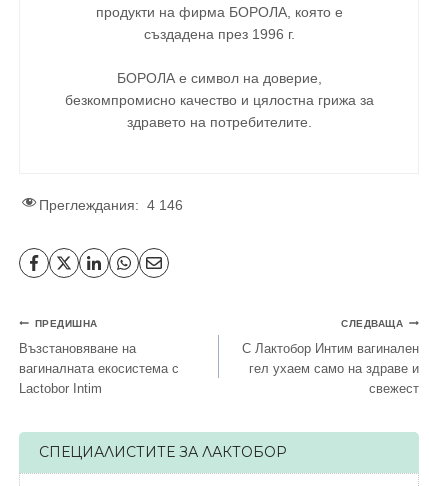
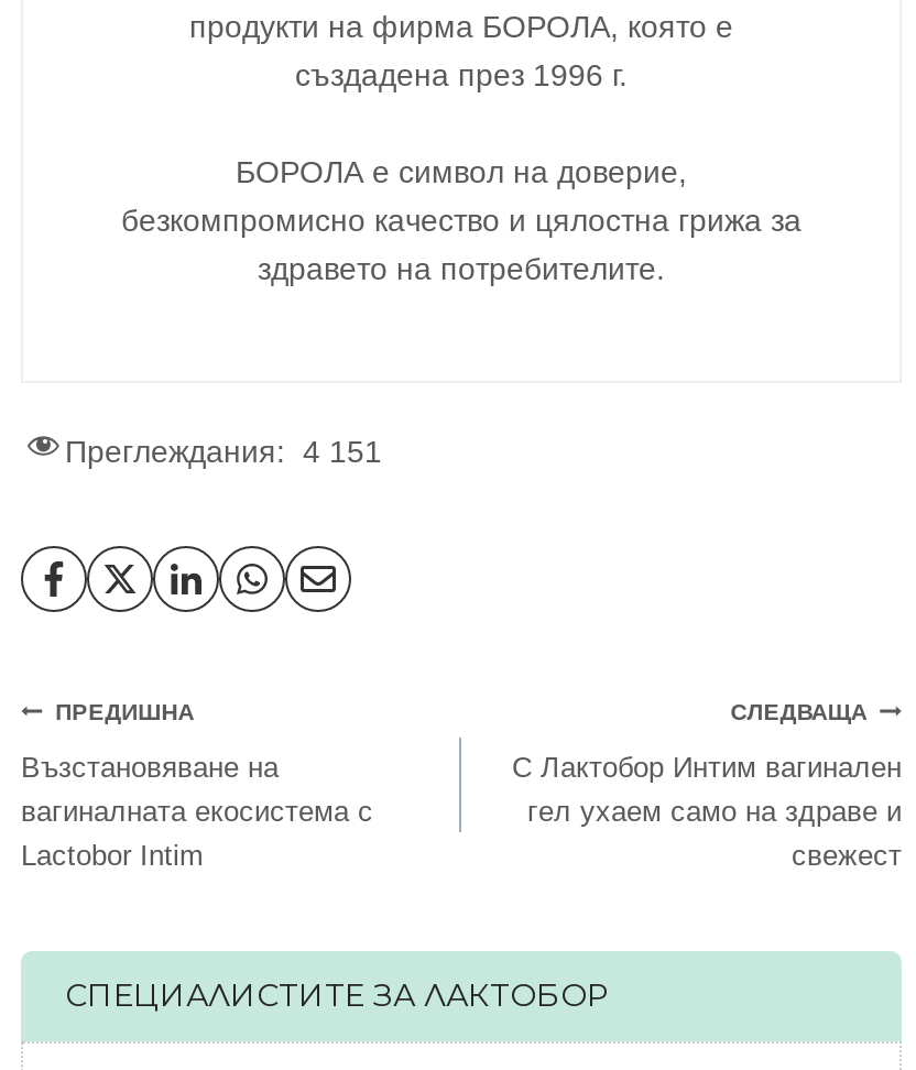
- Преглеждания: 4 146
+ Преглеждания: 4 151
